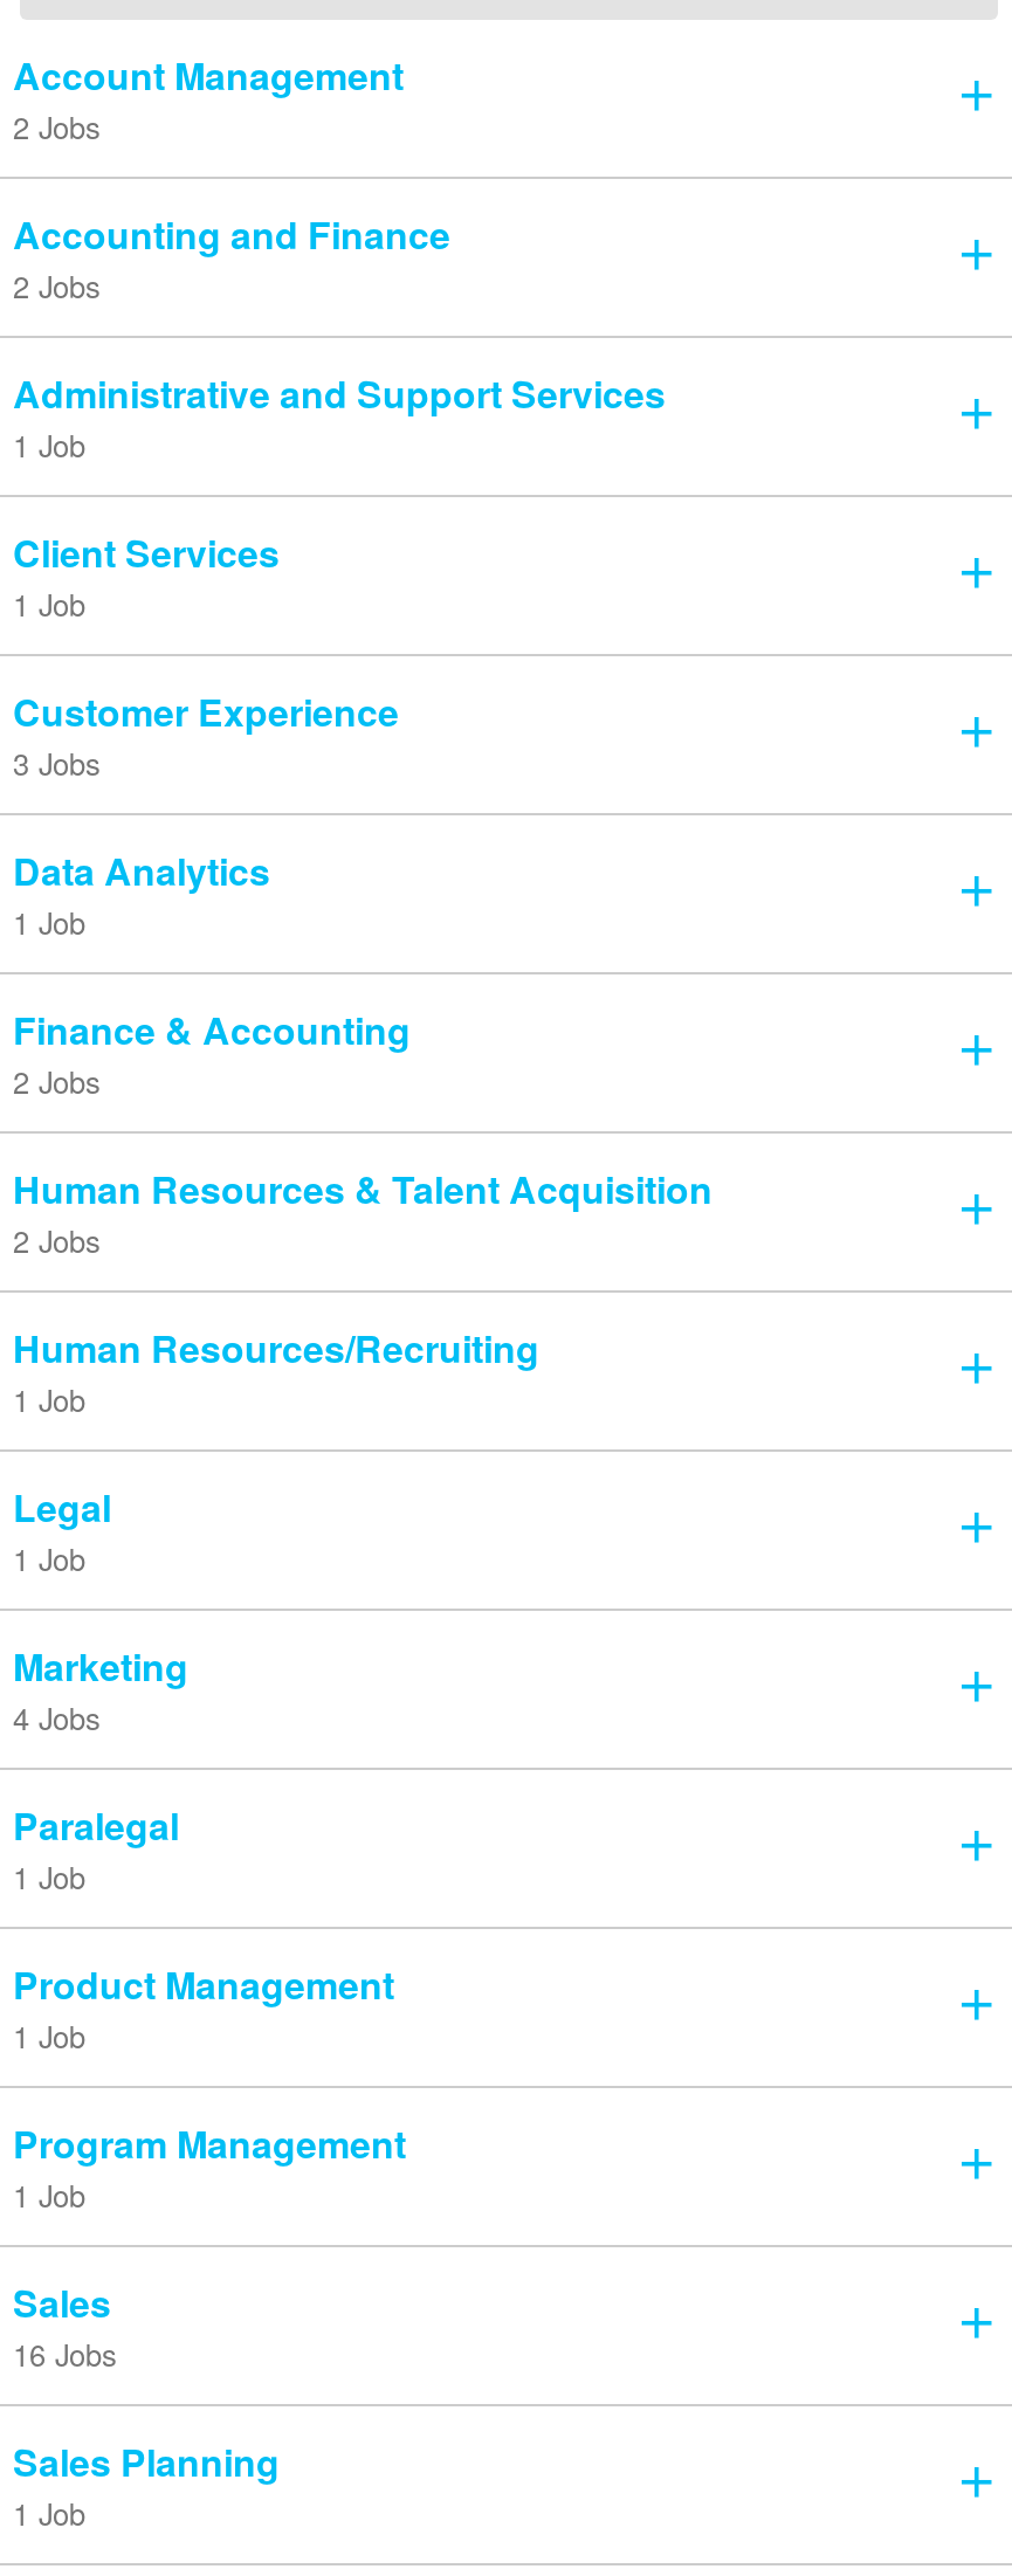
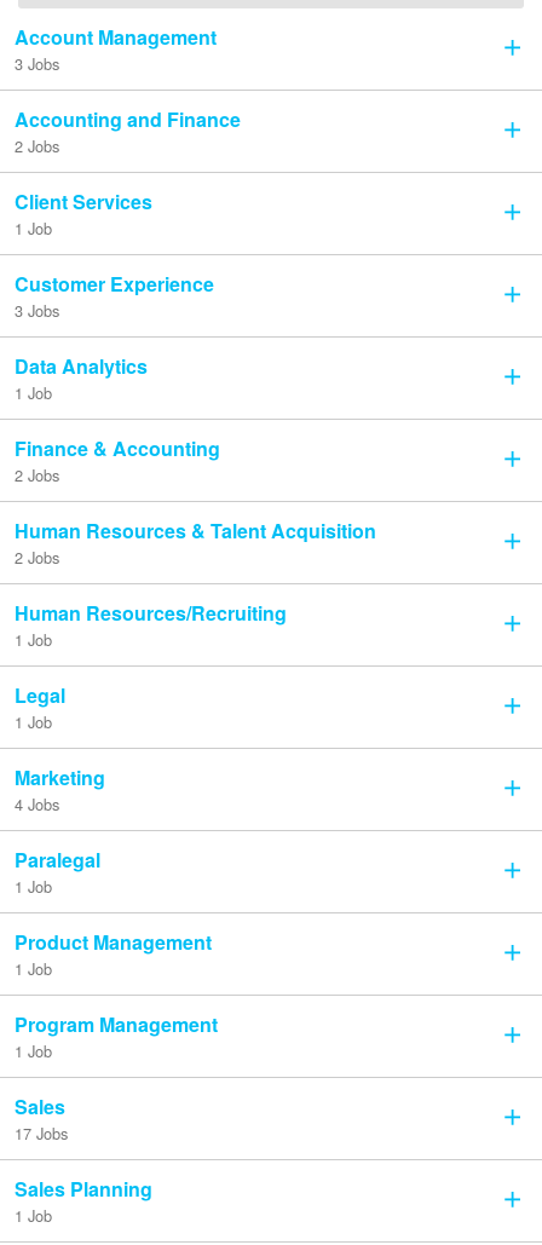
- 2 Jobs
+ 3 Jobs

- Administrative and Support Services
- 1 Job

- 16 Jobs
+ 17 Jobs
